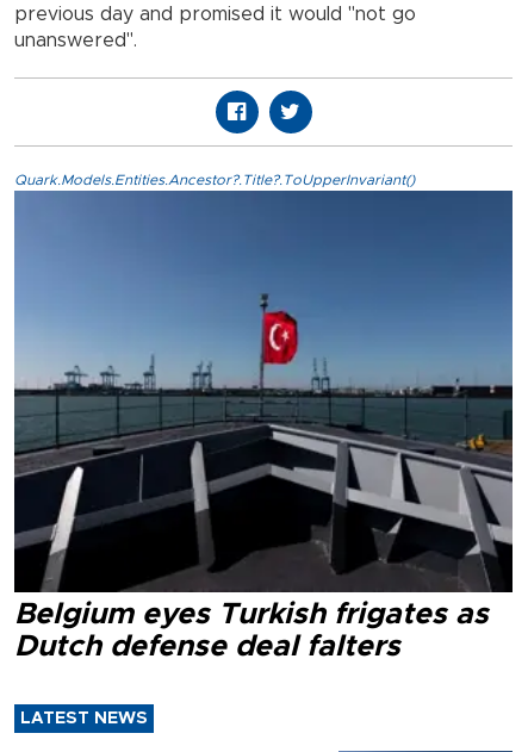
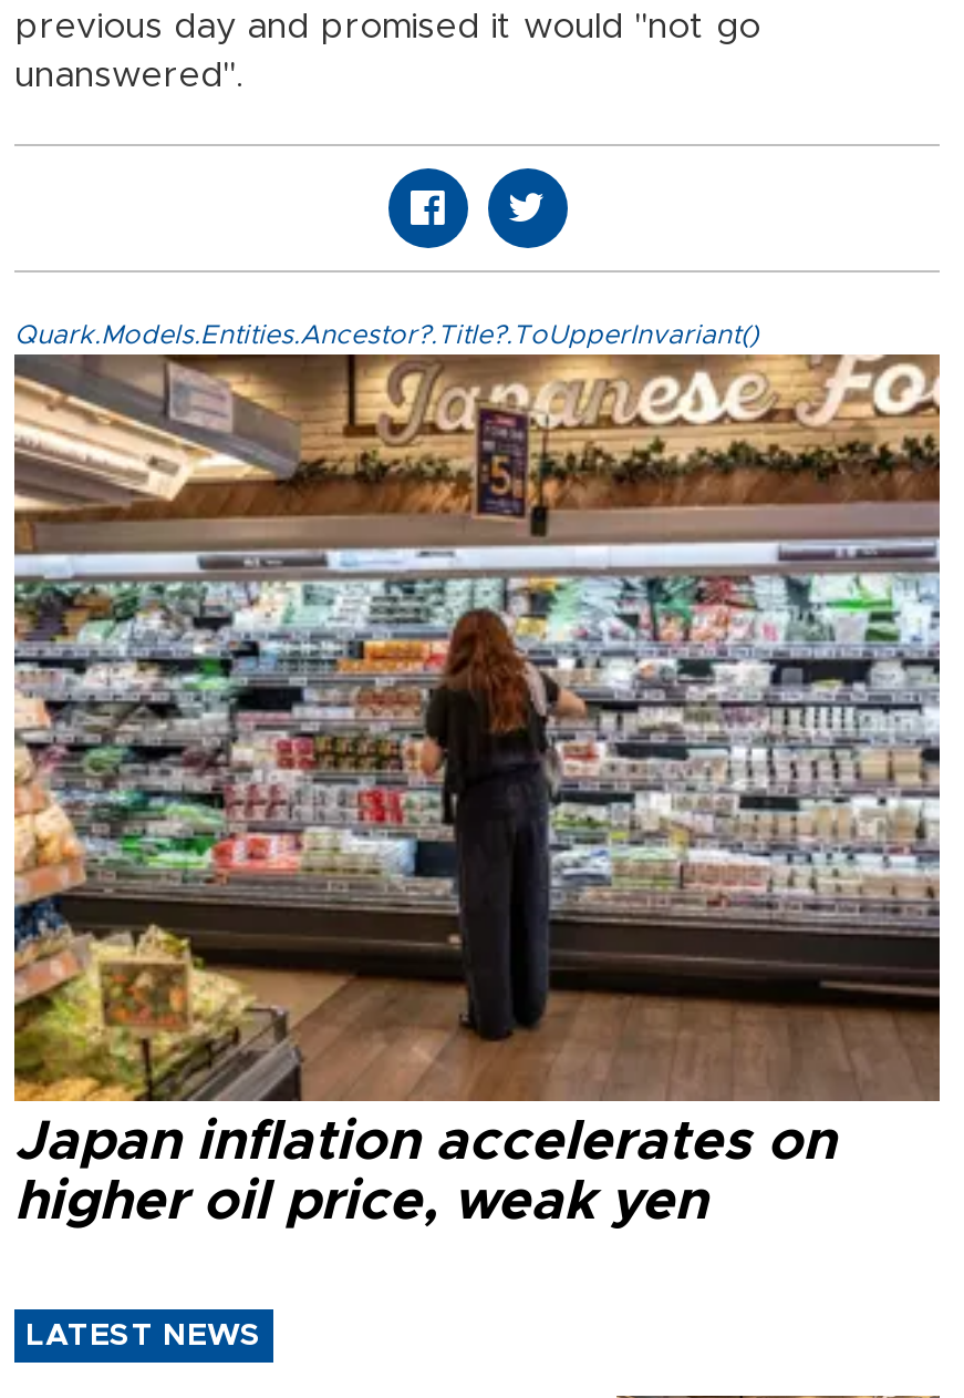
- [image]
- Belgium eyes Turkish frigates as
- Dutch defense deal falters
+ [image]
+ Japan inflation accelerates on
+ higher oil price, weak yen
